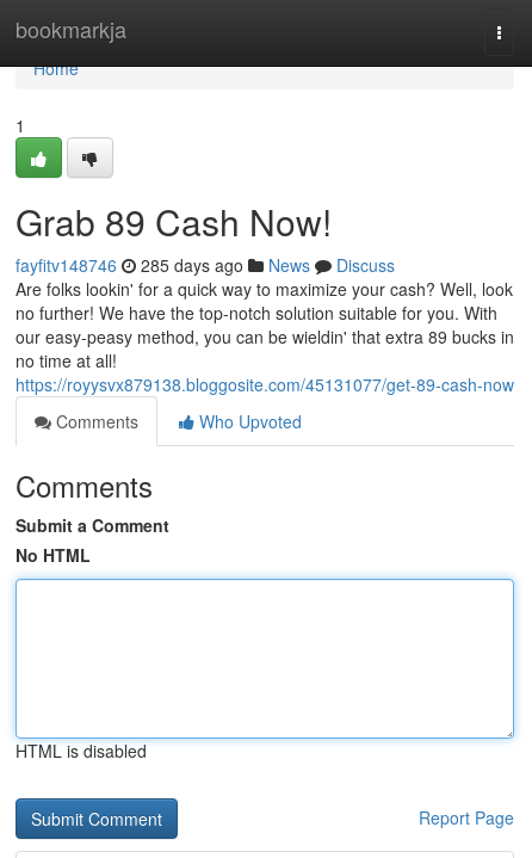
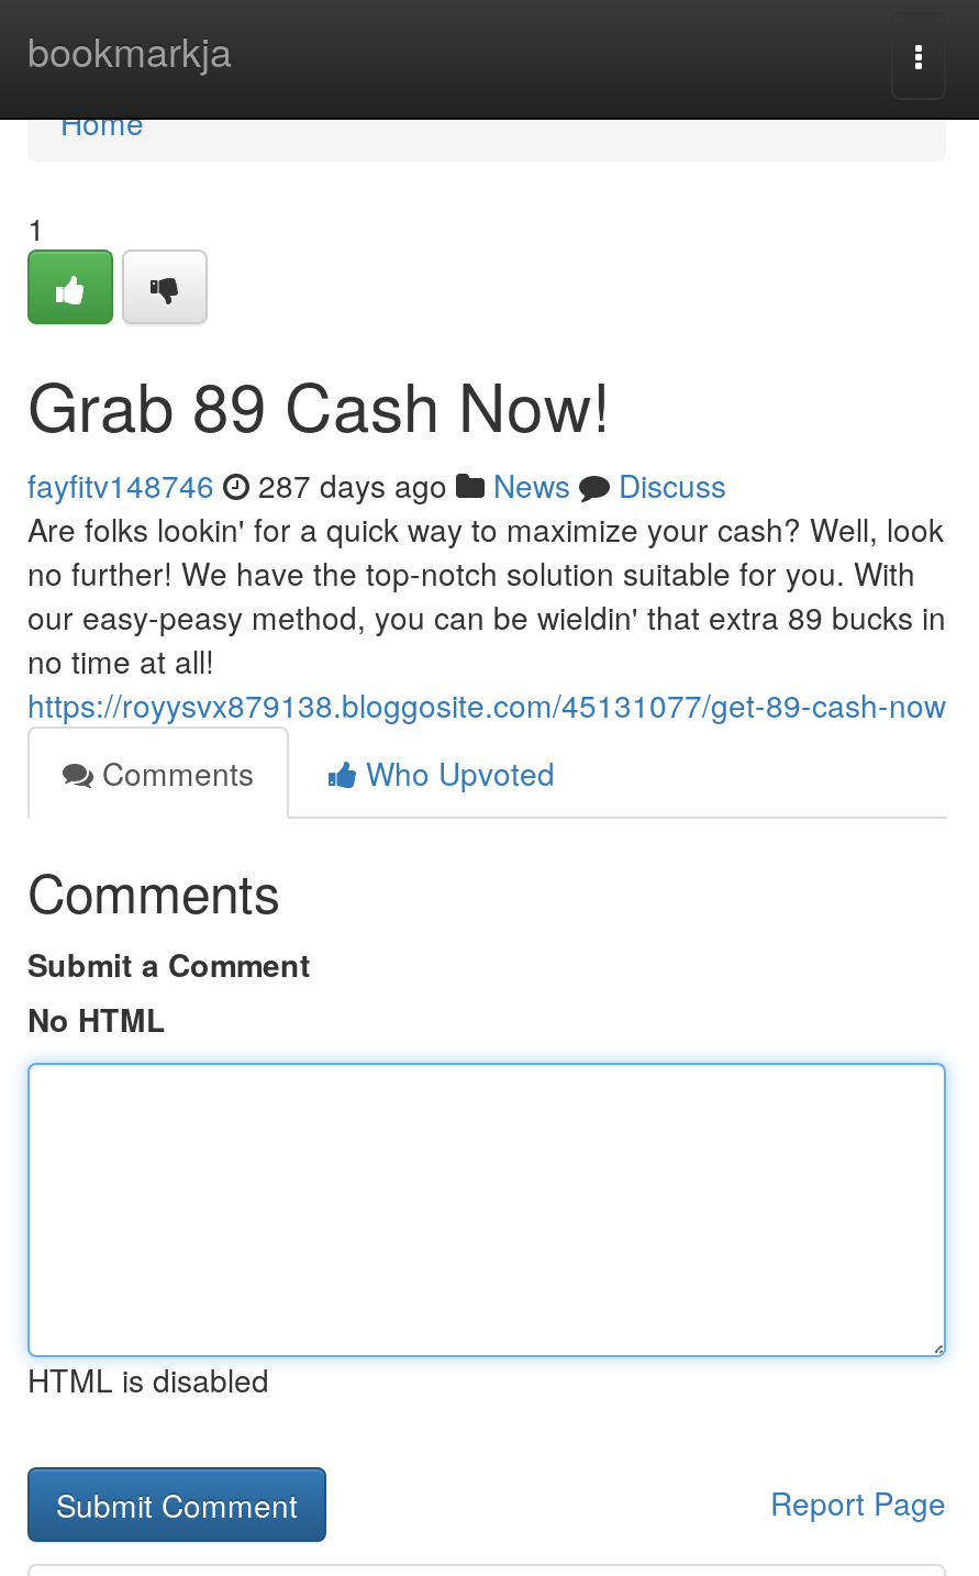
- fayfitv148746 285 days ago News Discuss
+ fayfitv148746 287 days ago News Discuss
